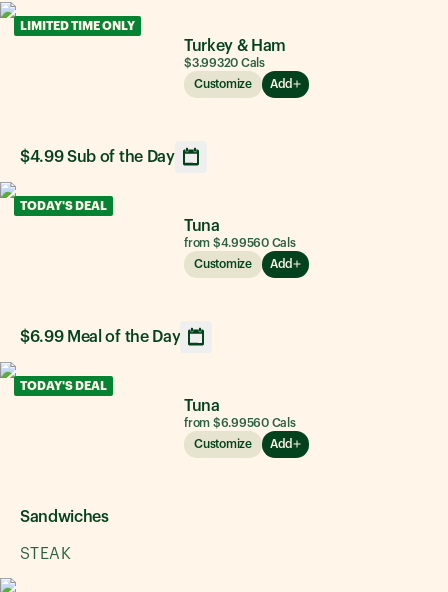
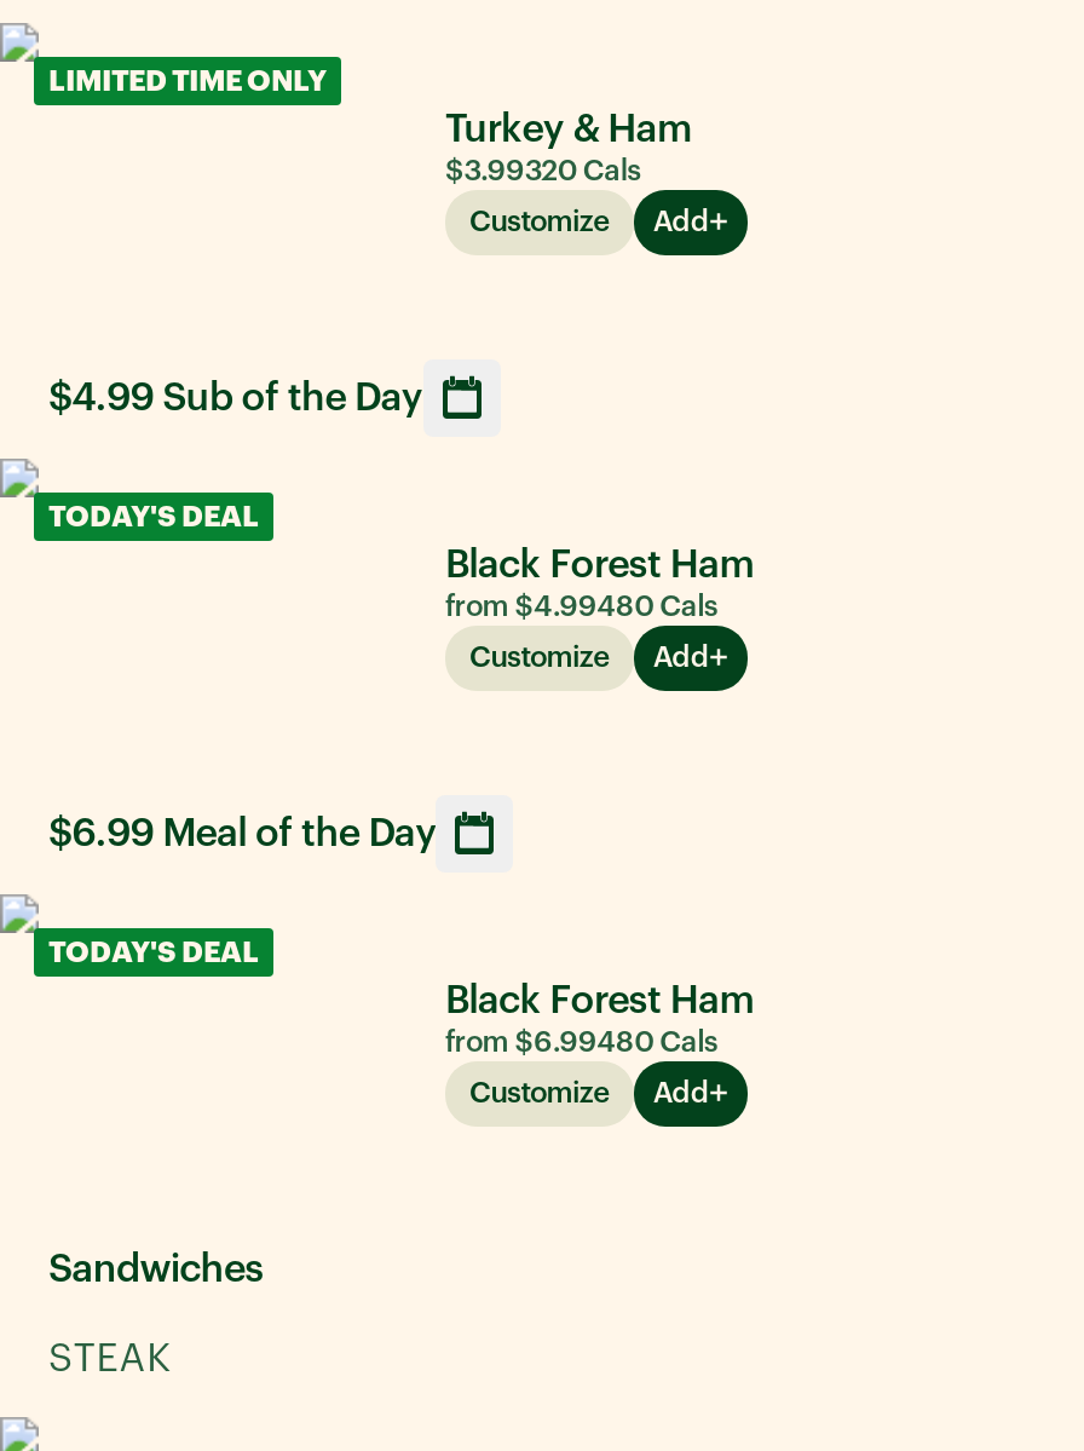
- Tuna
- from $4.99560 Cals
+ Black Forest Ham
+ from $4.99480 Cals

- Tuna
- from $6.99560 Cals
+ Black Forest Ham
+ from $6.99480 Cals
